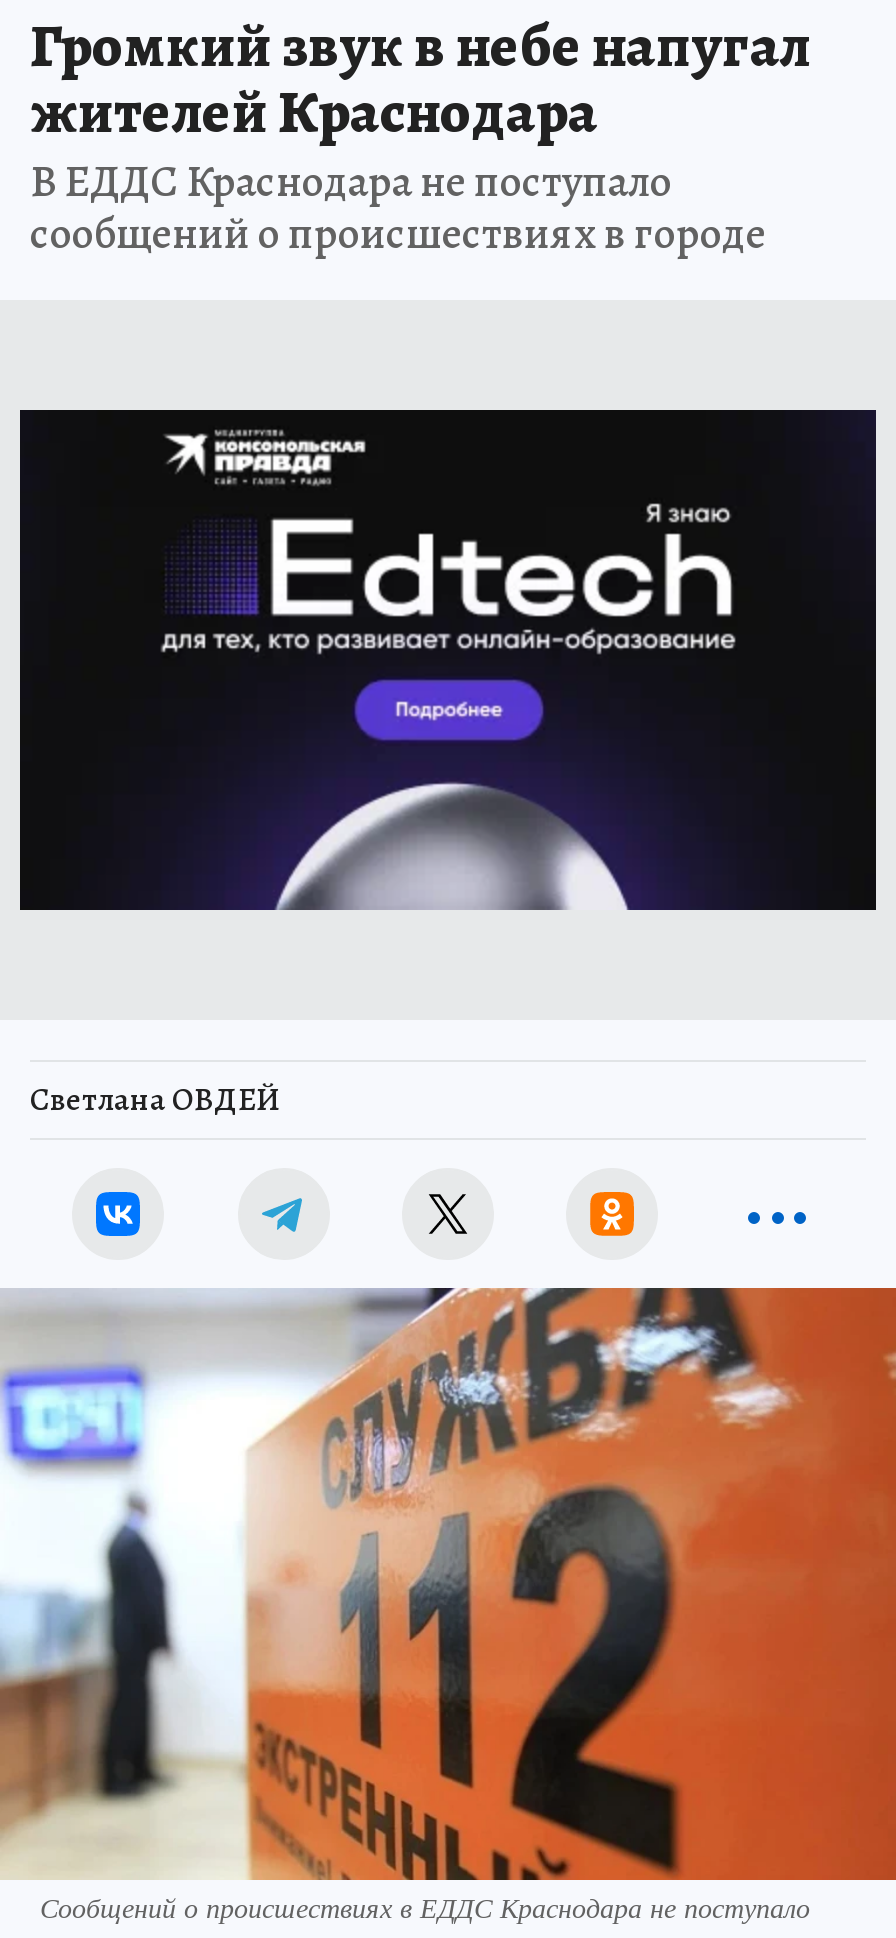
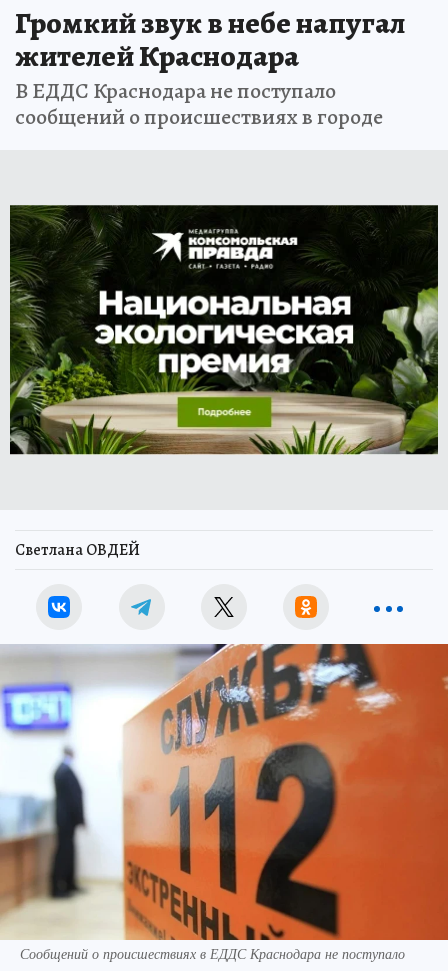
- [image]
+ [image]
